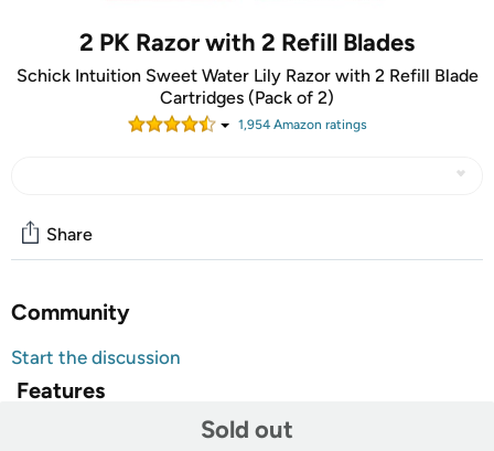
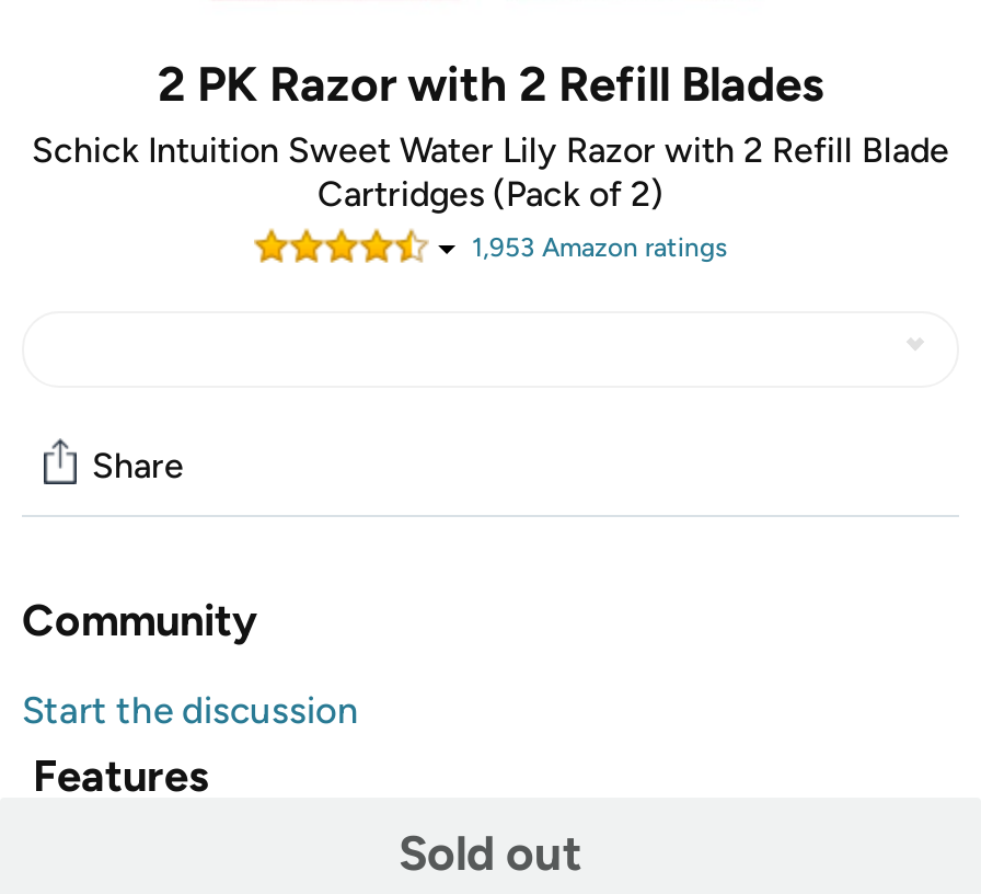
- 1,954 Amazon ratings
+ 1,953 Amazon ratings
